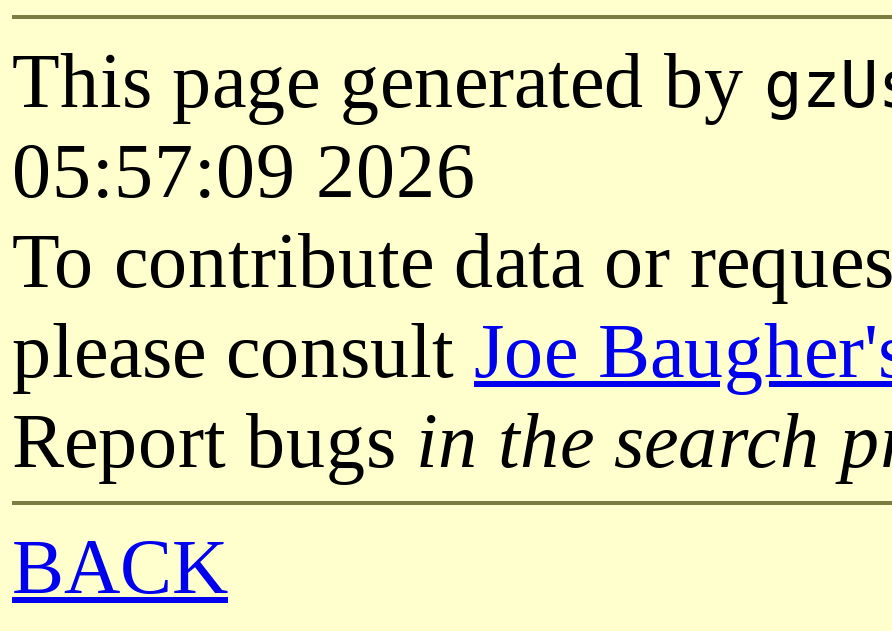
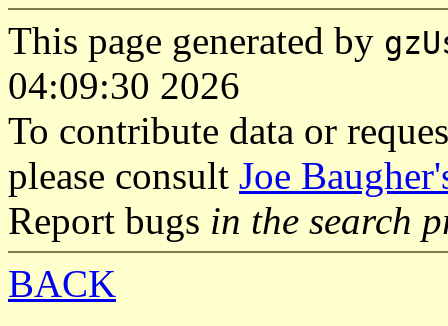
- 05:57:09 2026
+ 04:09:30 2026
